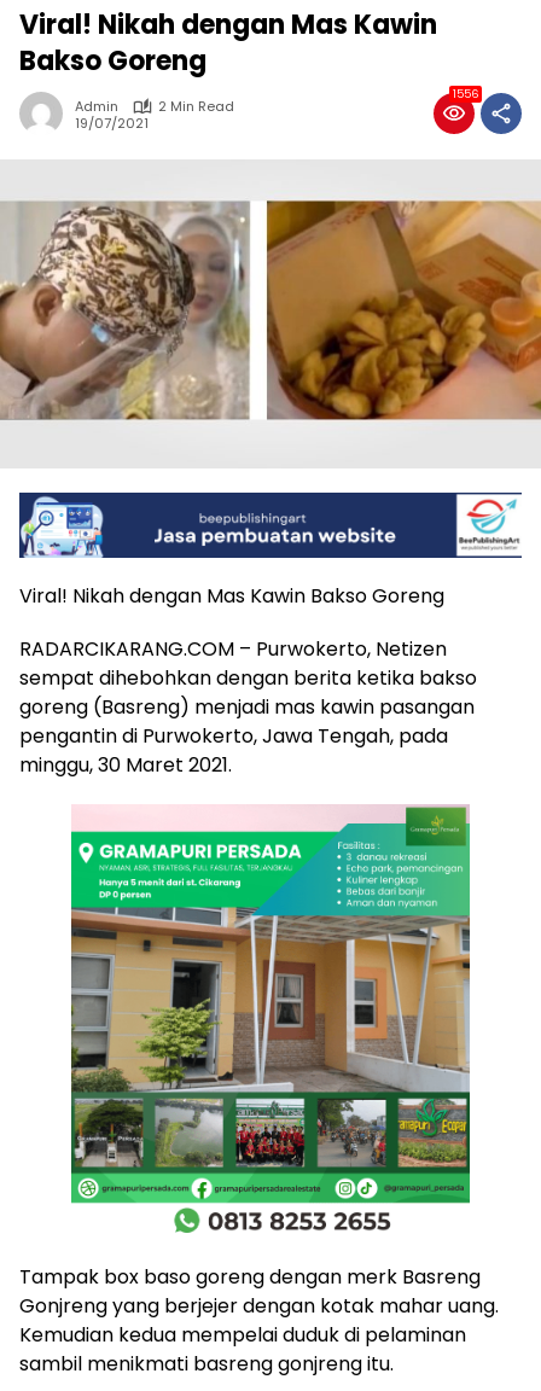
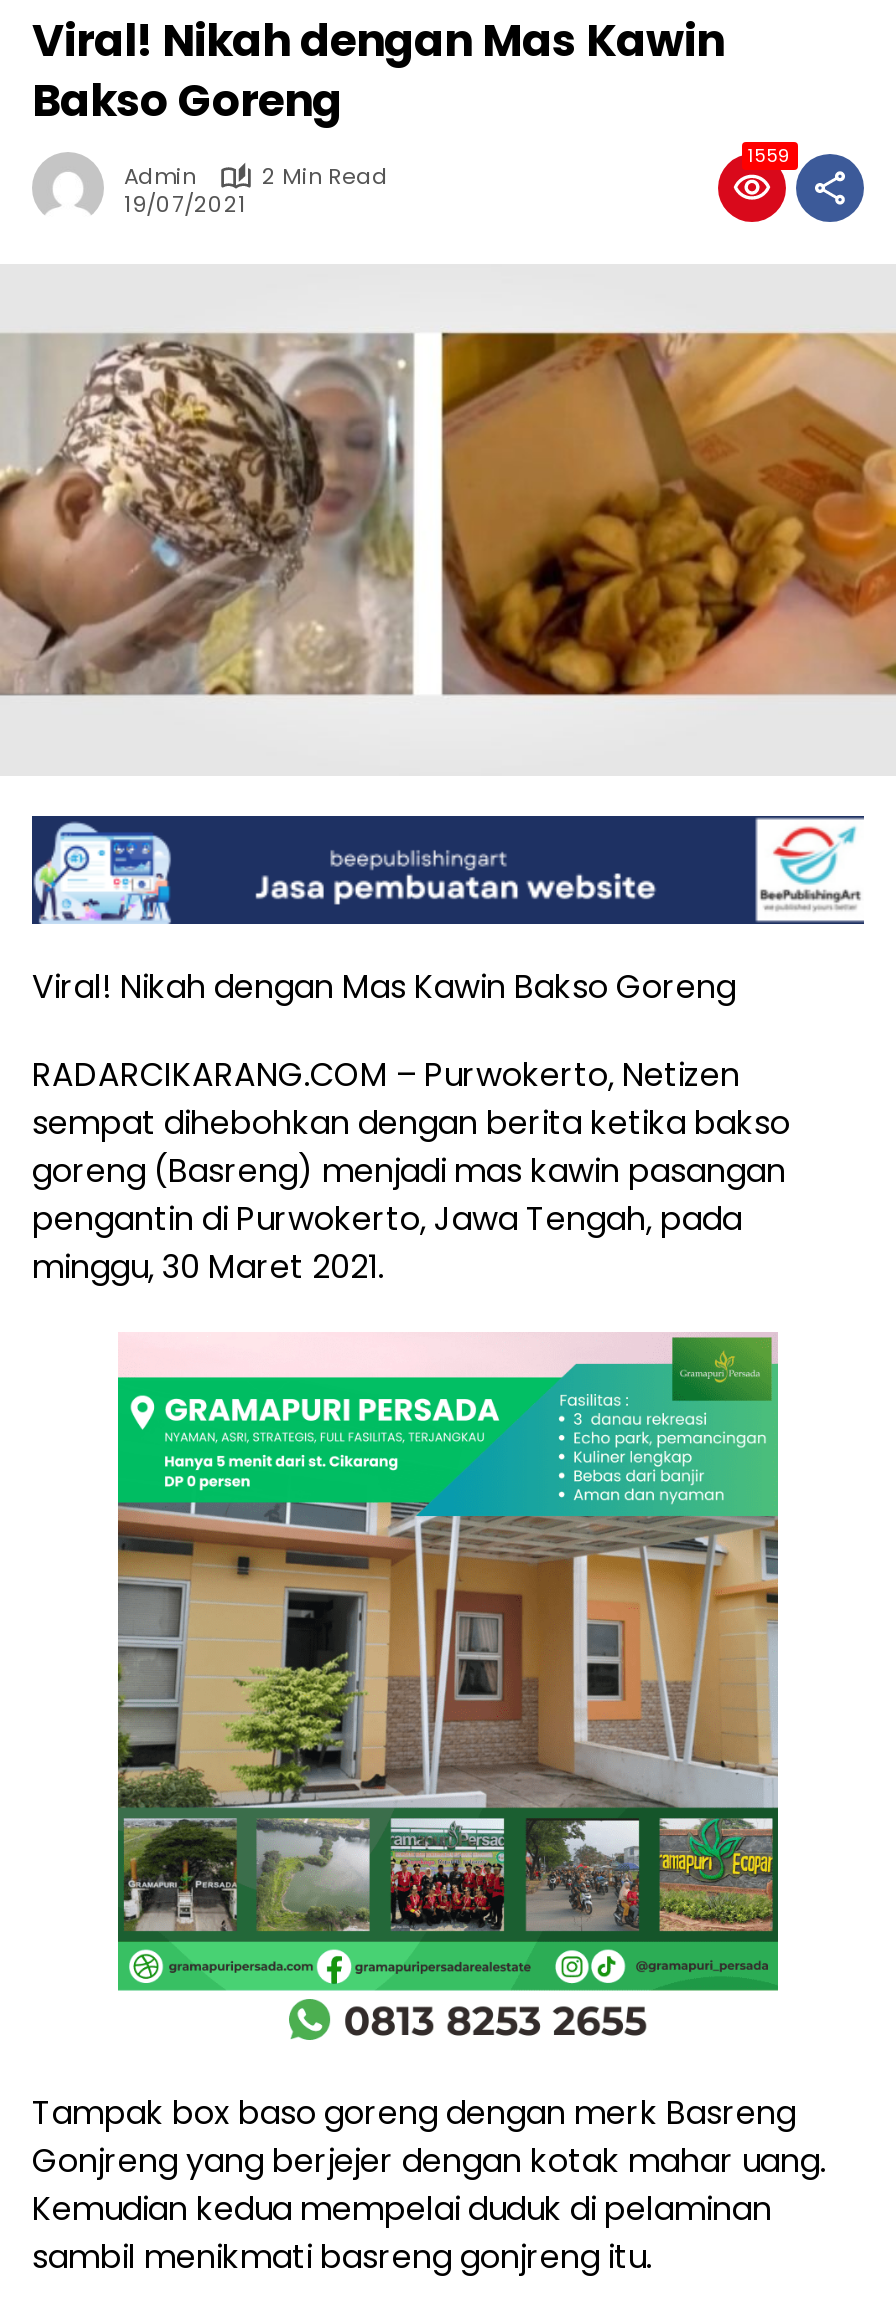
- 1556
+ 1559
